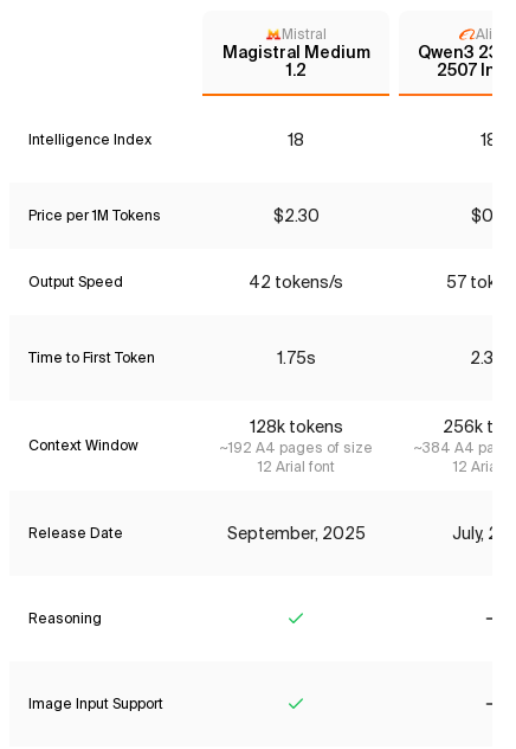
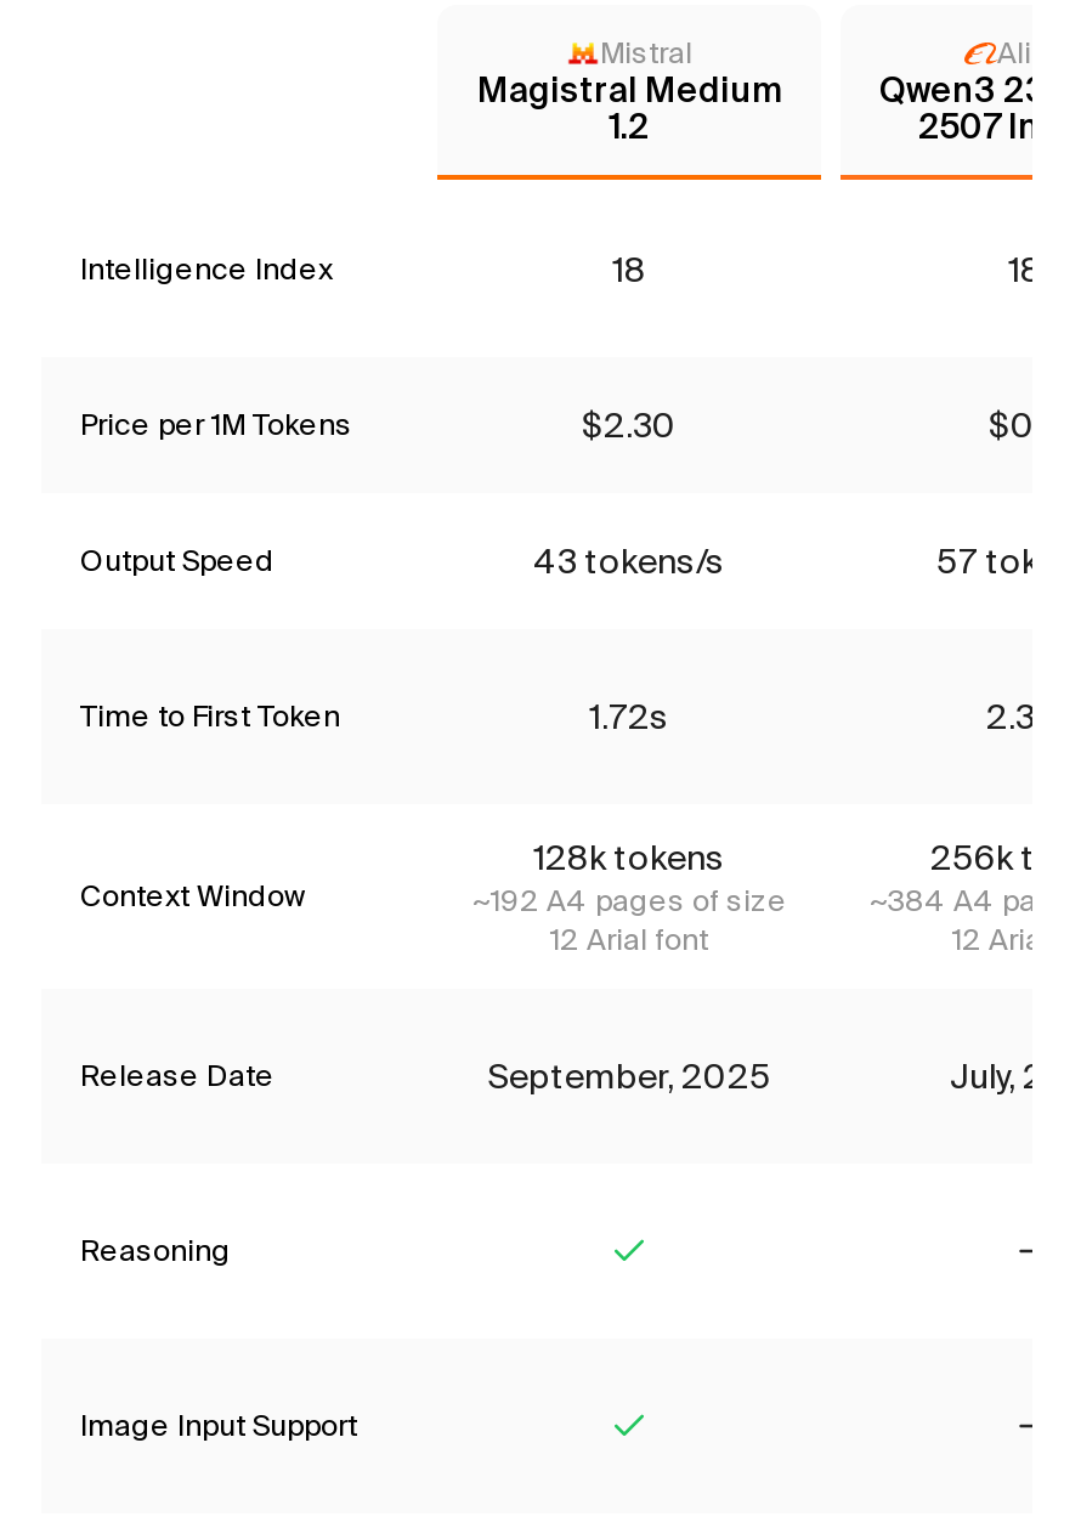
- 42 tokens/s
+ 43 tokens/s

- 1.75s
+ 1.72s
